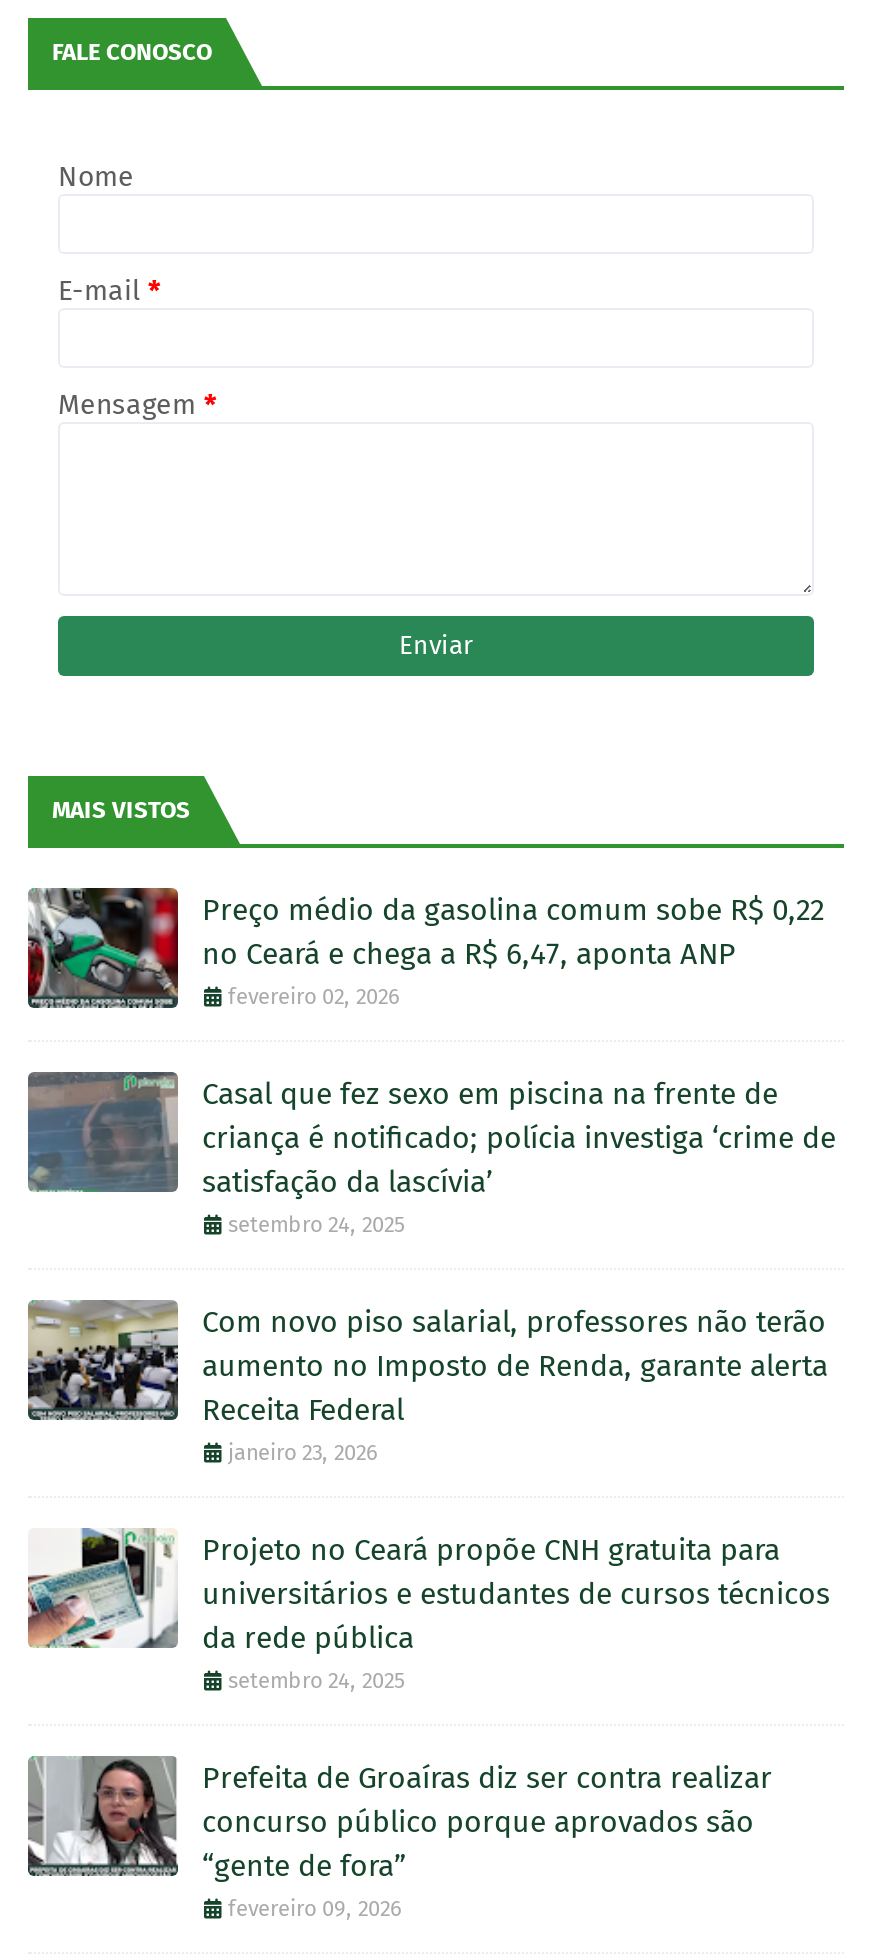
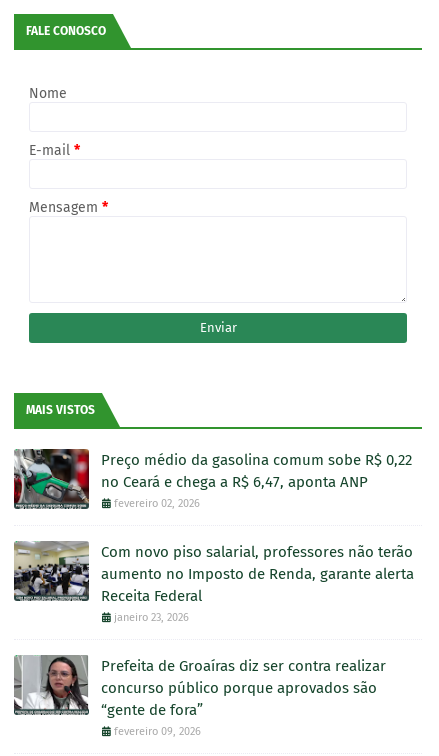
- [image]
- Casal que fez sexo em piscina na frente de
- criança é notificado; polícia investiga ‘crime de
- satisfação da lascívia’
- setembro 24, 2025

- [image]
- Projeto no Ceará propõe CNH gratuita para
- universitários e estudantes de cursos técnicos
- da rede pública
- setembro 24, 2025
